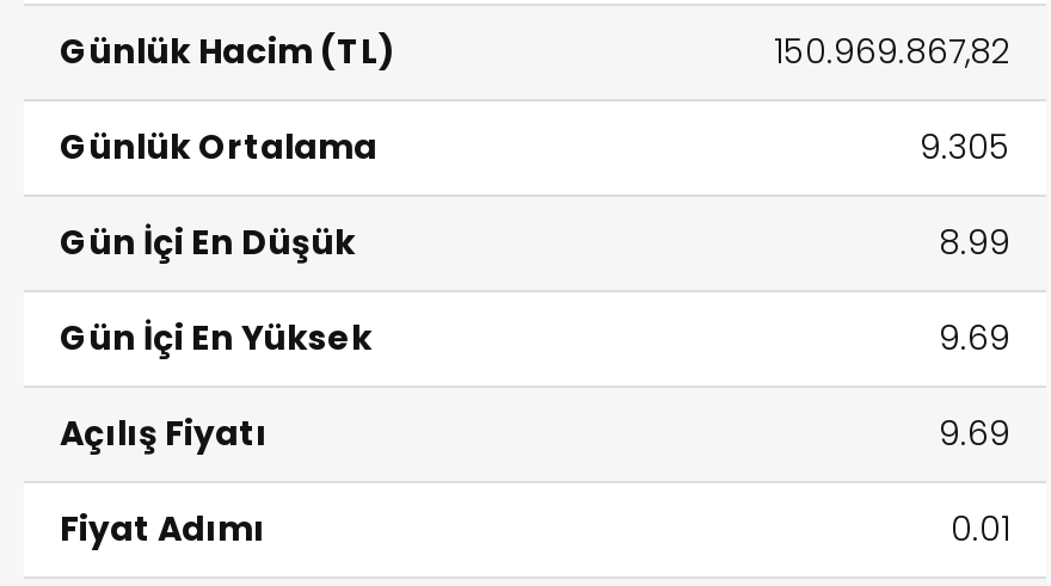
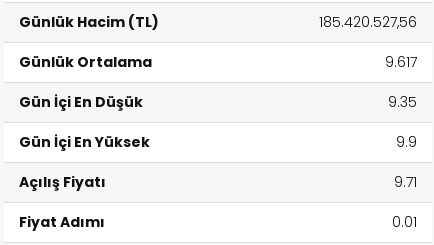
- 150.969.867,82
+ 185.420.527,56

- 9.305
+ 9.617

- 8.99
+ 9.35

- 9.69
+ 9.9

- 9.69
+ 9.71
